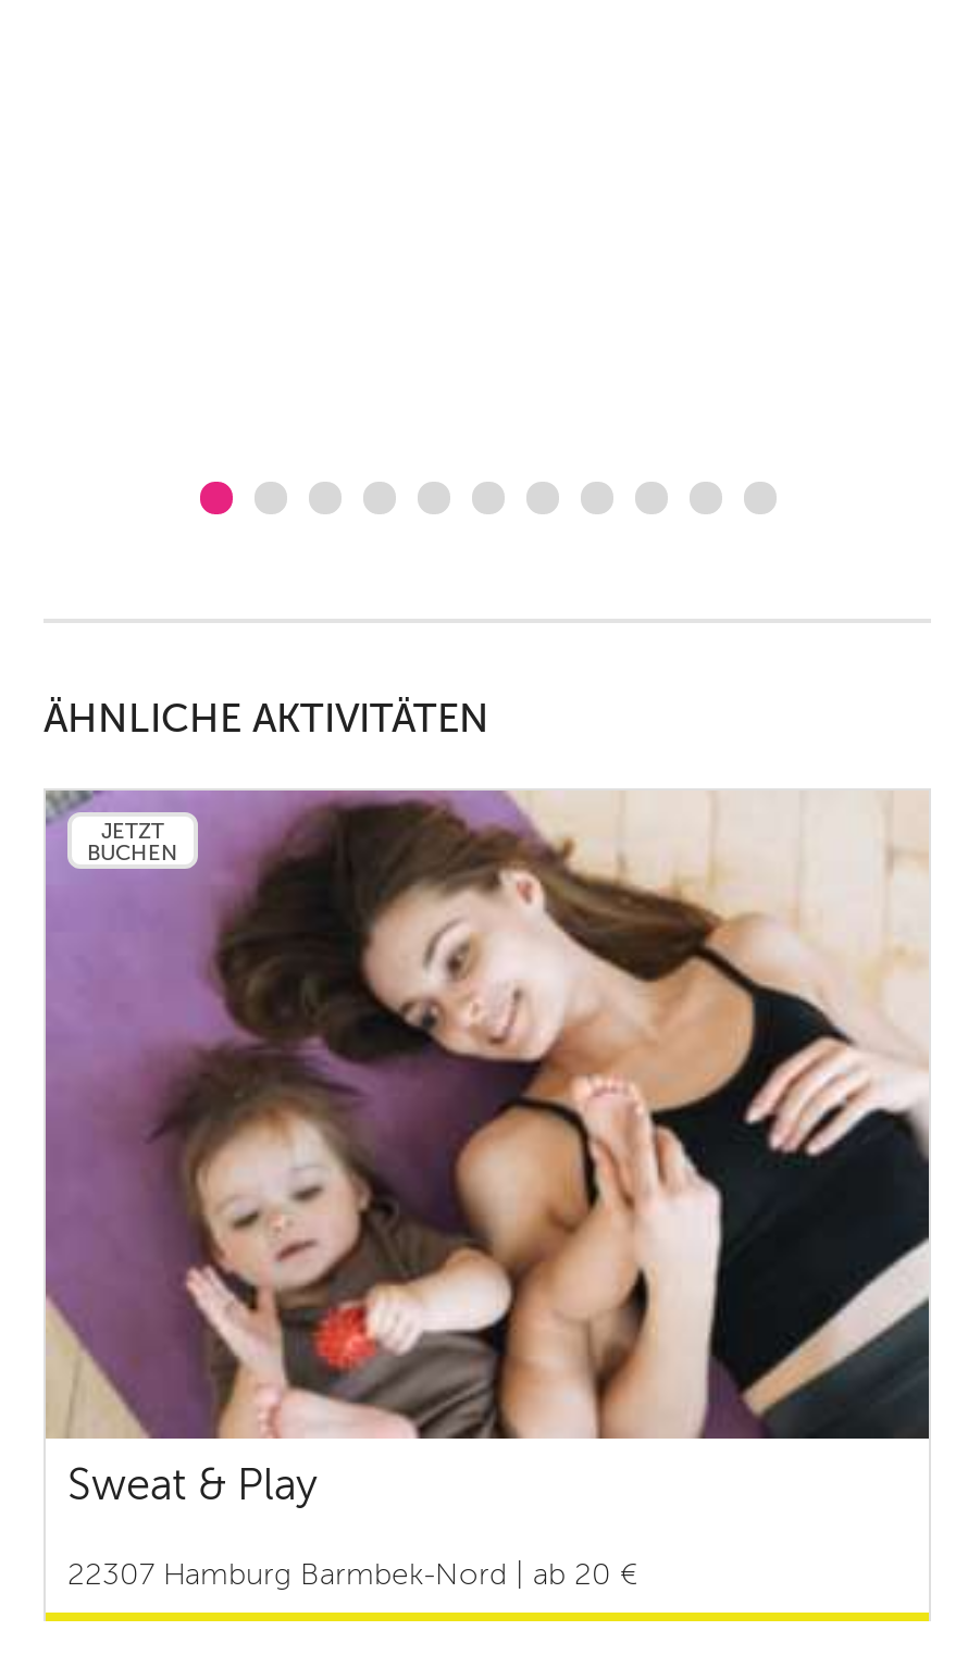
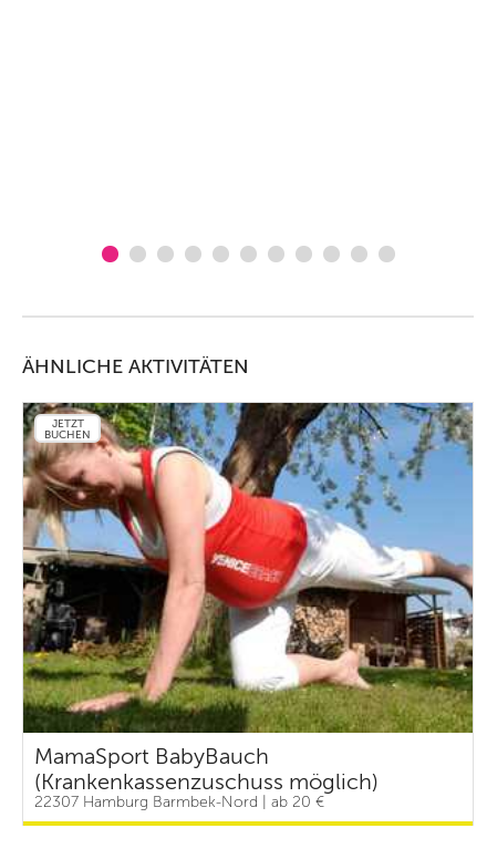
- [image]
- Sweat & Play
+ [image]
+ MamaSport BabyBauch
+ (Krankenkassenzuschuss möglich)
